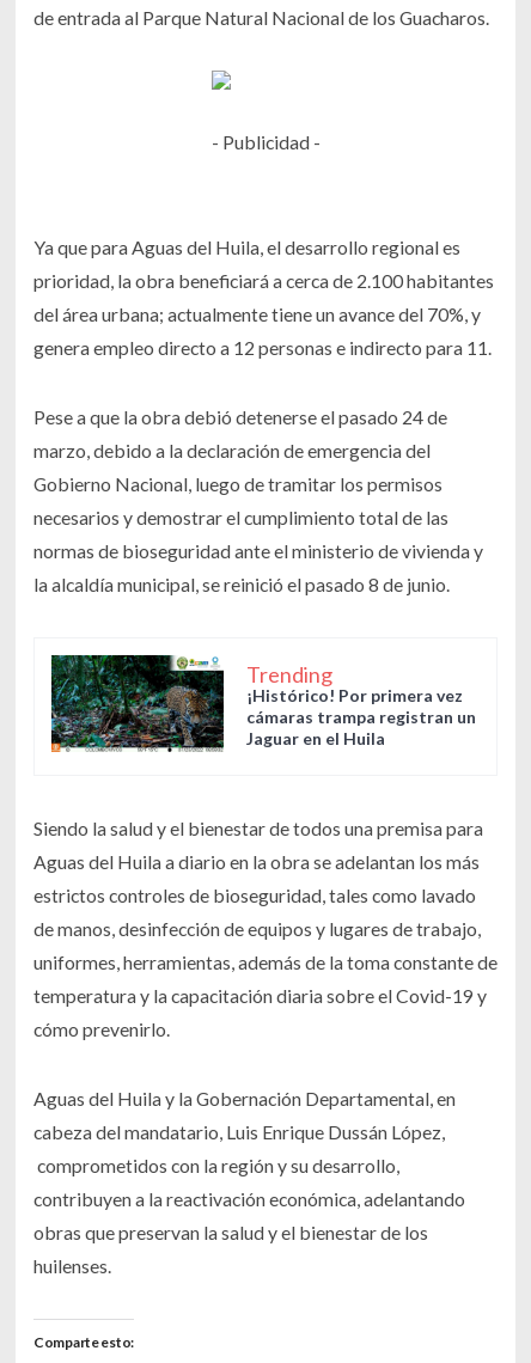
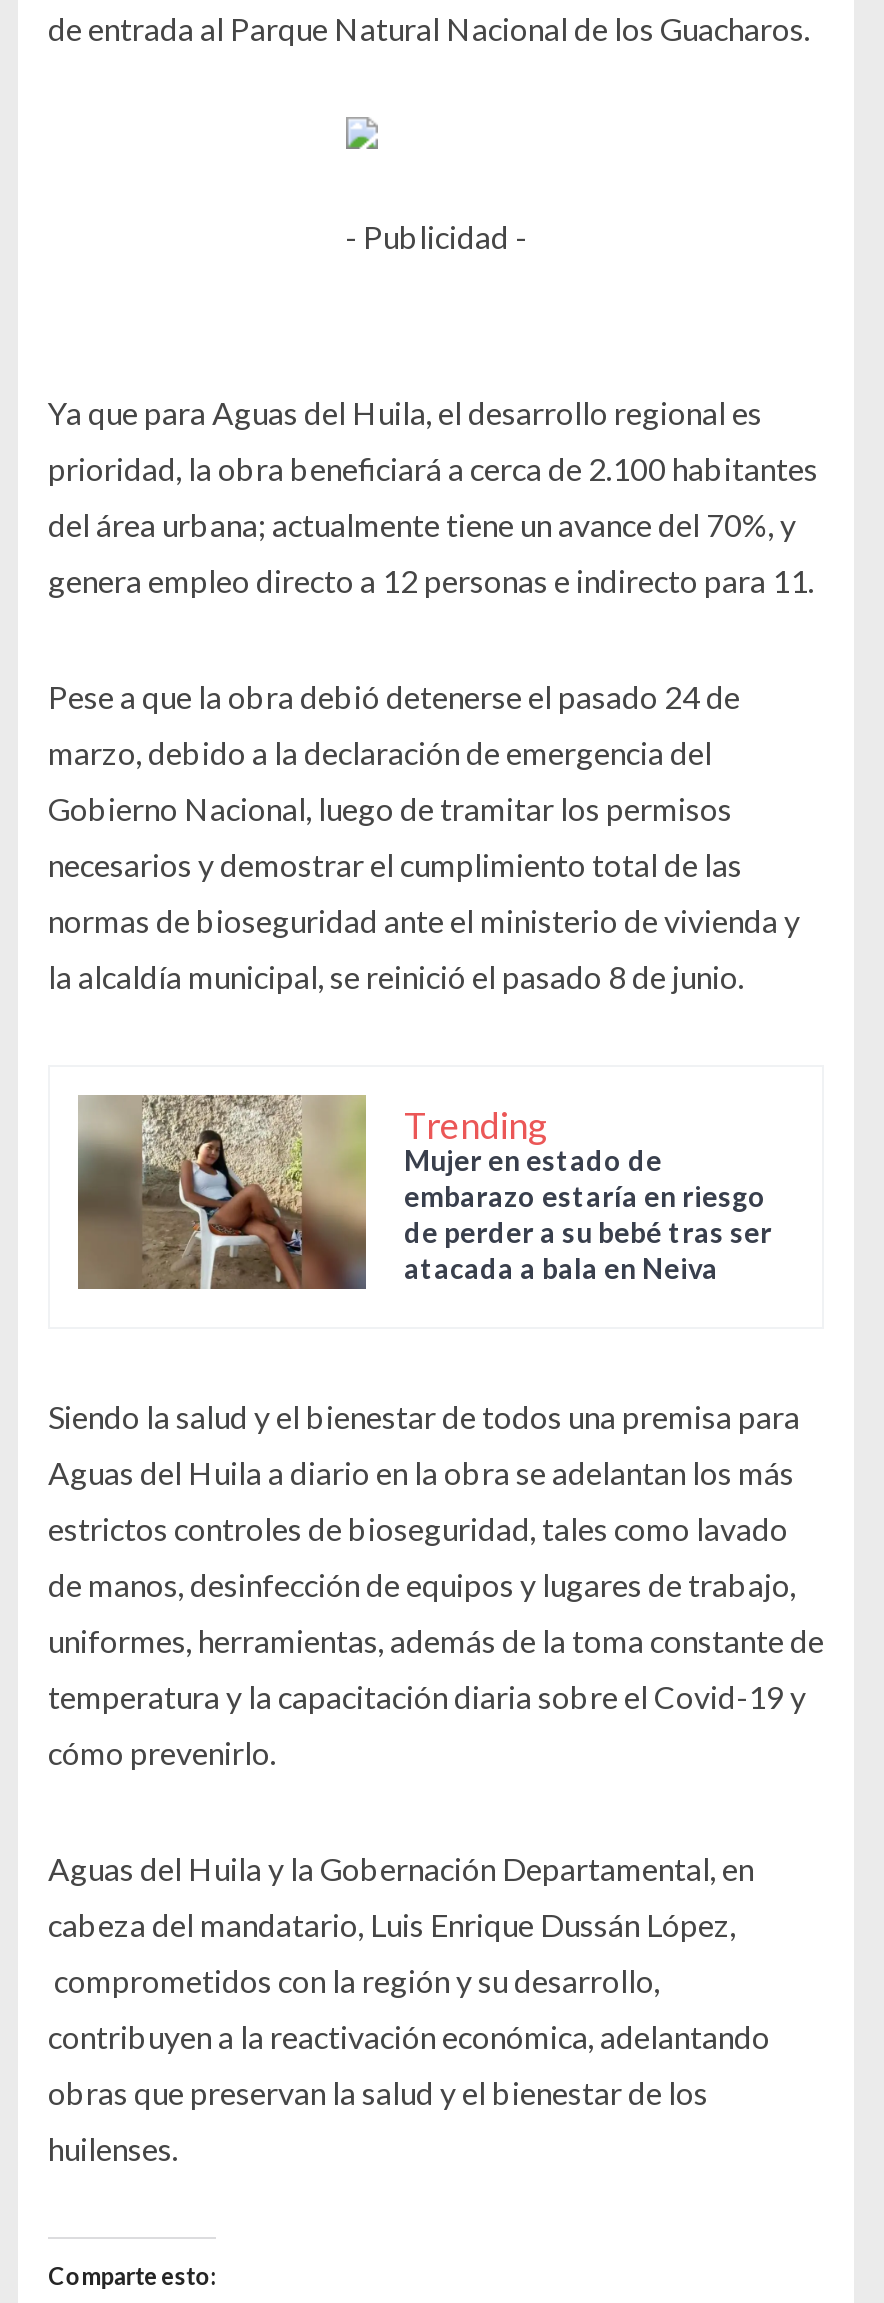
- [image]
- ¡Histórico! Por primera vez
- cámaras trampa registran un
- Jaguar en el Huila
+ [image]
+ Mujer en estado de
+ embarazo estaría en riesgo
+ de perder a su bebé tras ser
+ atacada a bala en Neiva
